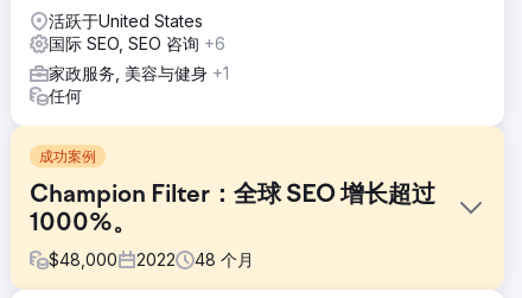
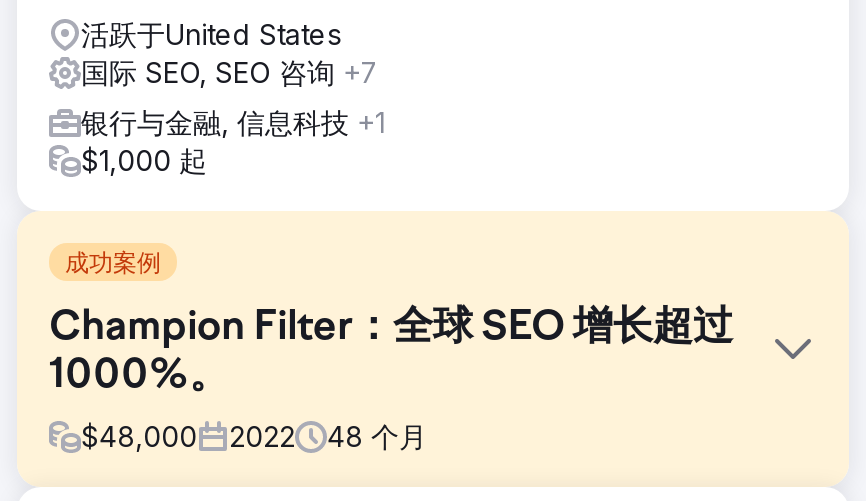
- 国际 SEO, SEO 咨询+6
+ 国际 SEO, SEO 咨询+7

- 家政服务, 美容与健身+1
- 任何
+ 银行与金融, 信息科技+1
+ $1,000 起
